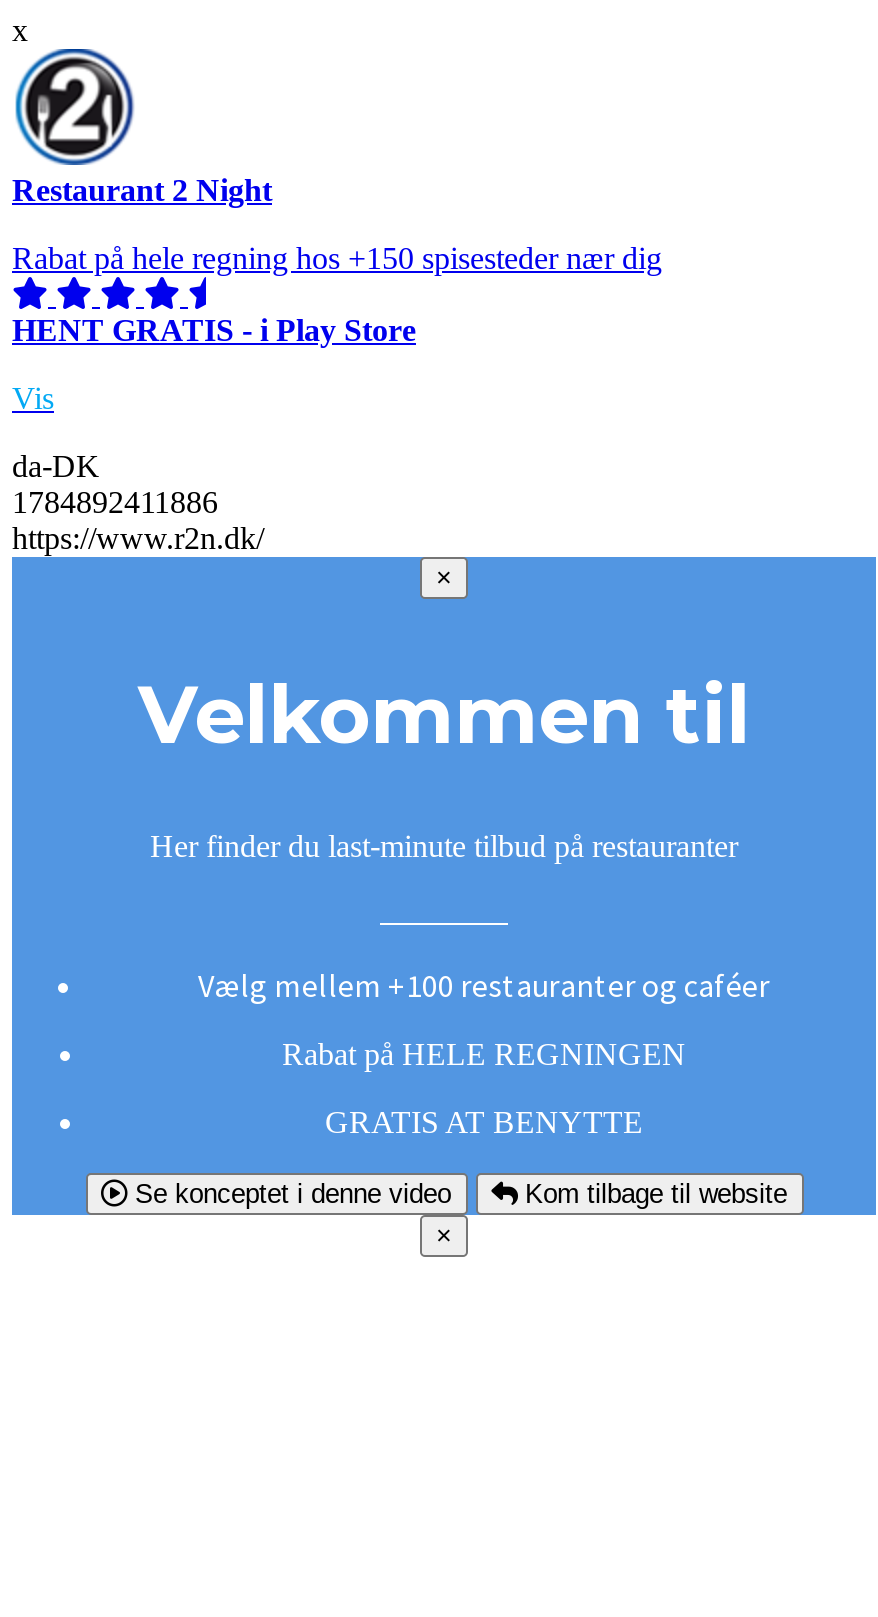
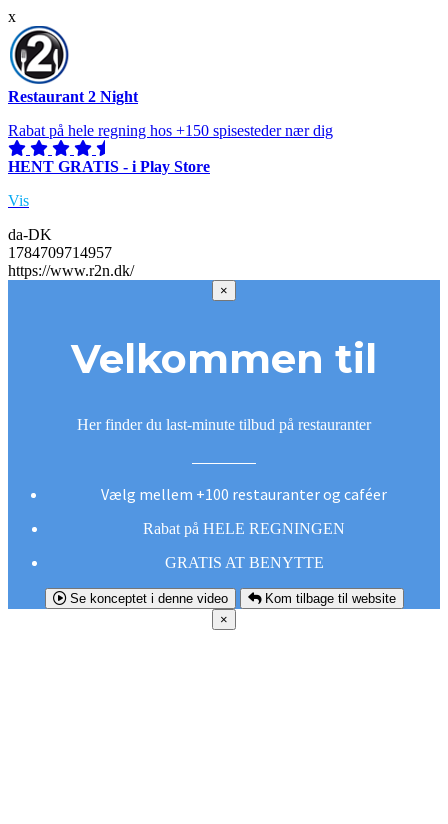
- 1784892411886
+ 1784709714957
